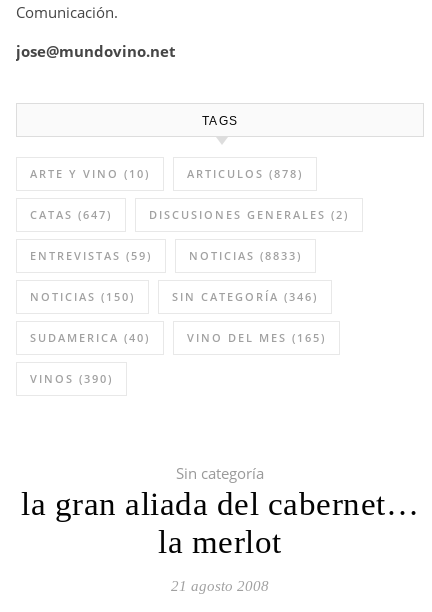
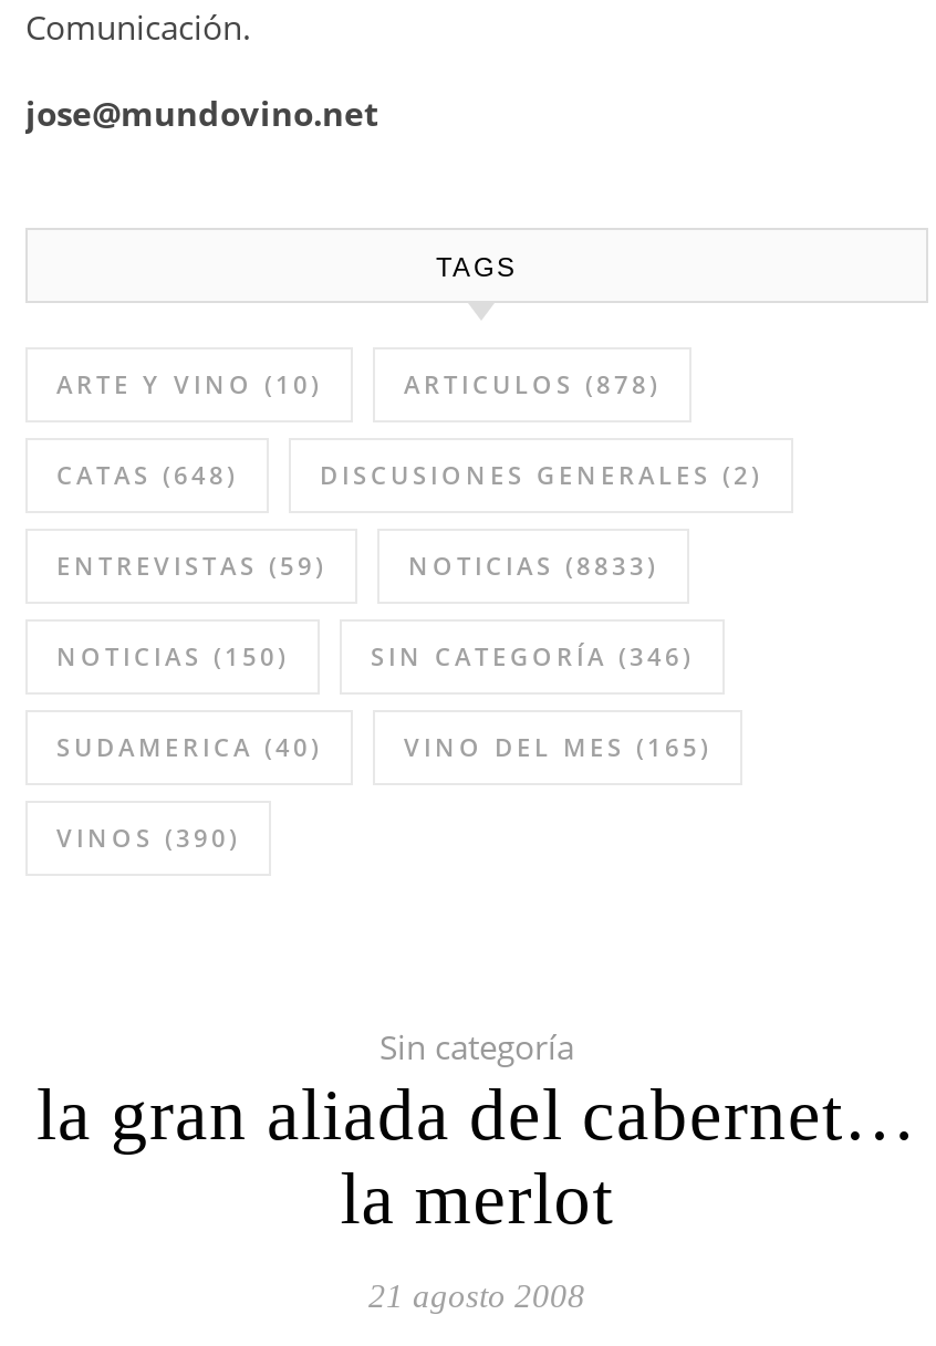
- CATAS (647)
+ CATAS (648)
